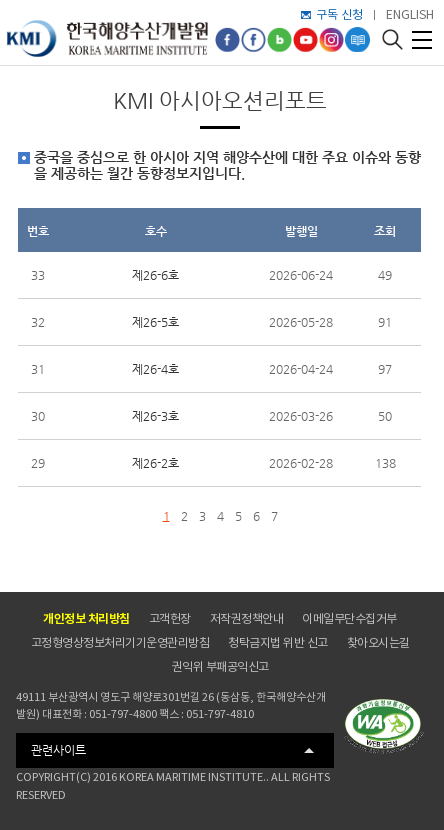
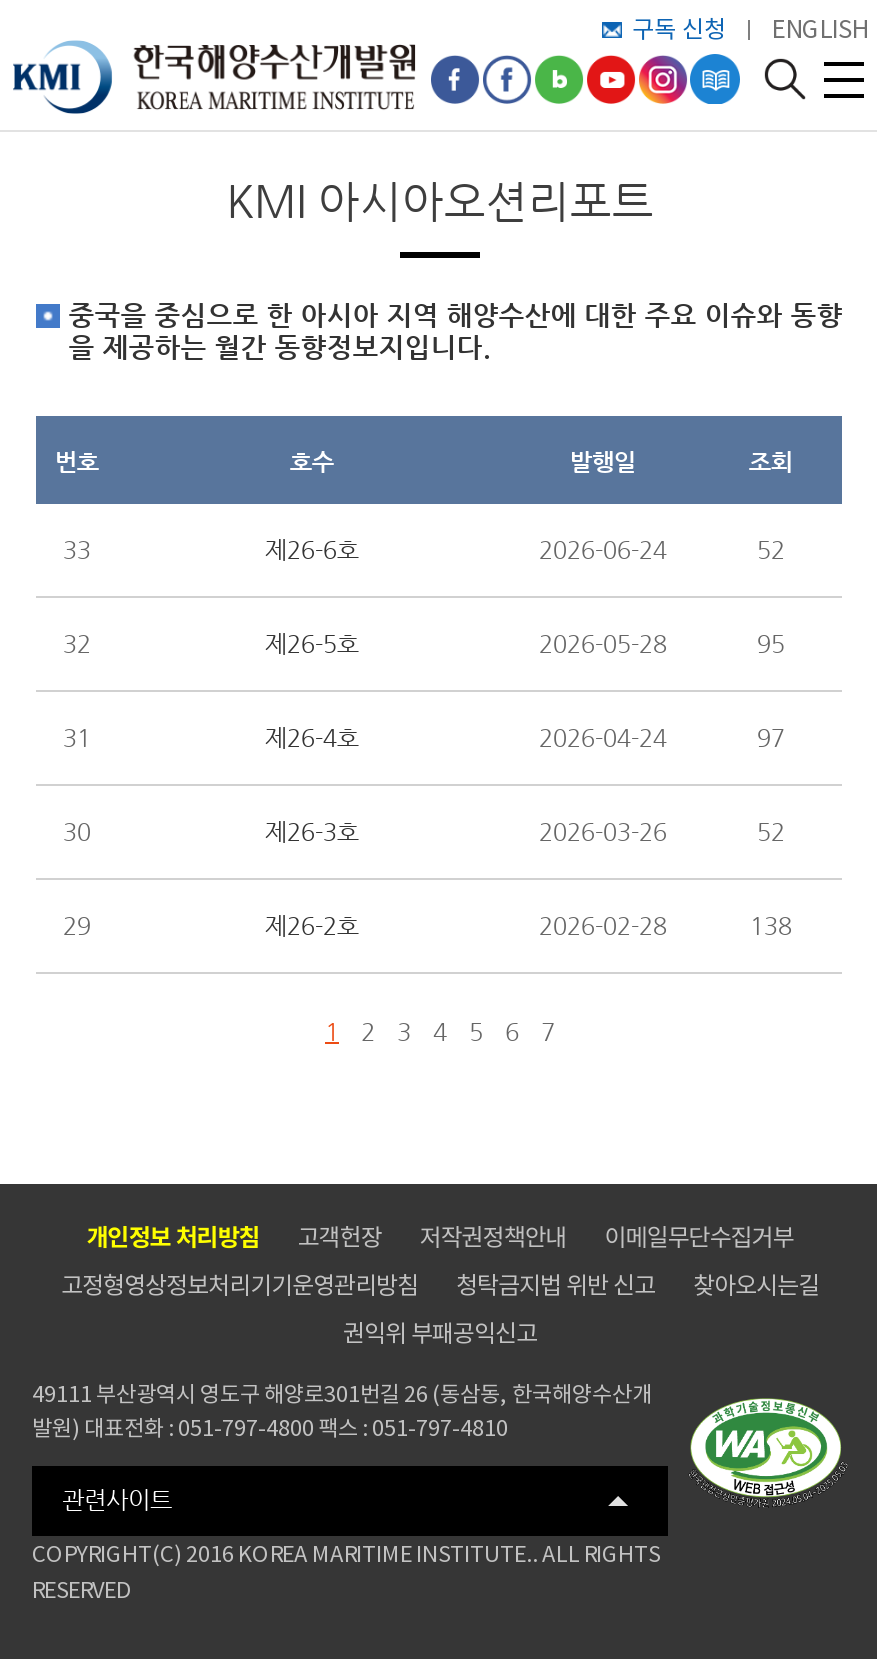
- 49
+ 52

- 91
+ 95

- 50
+ 52
